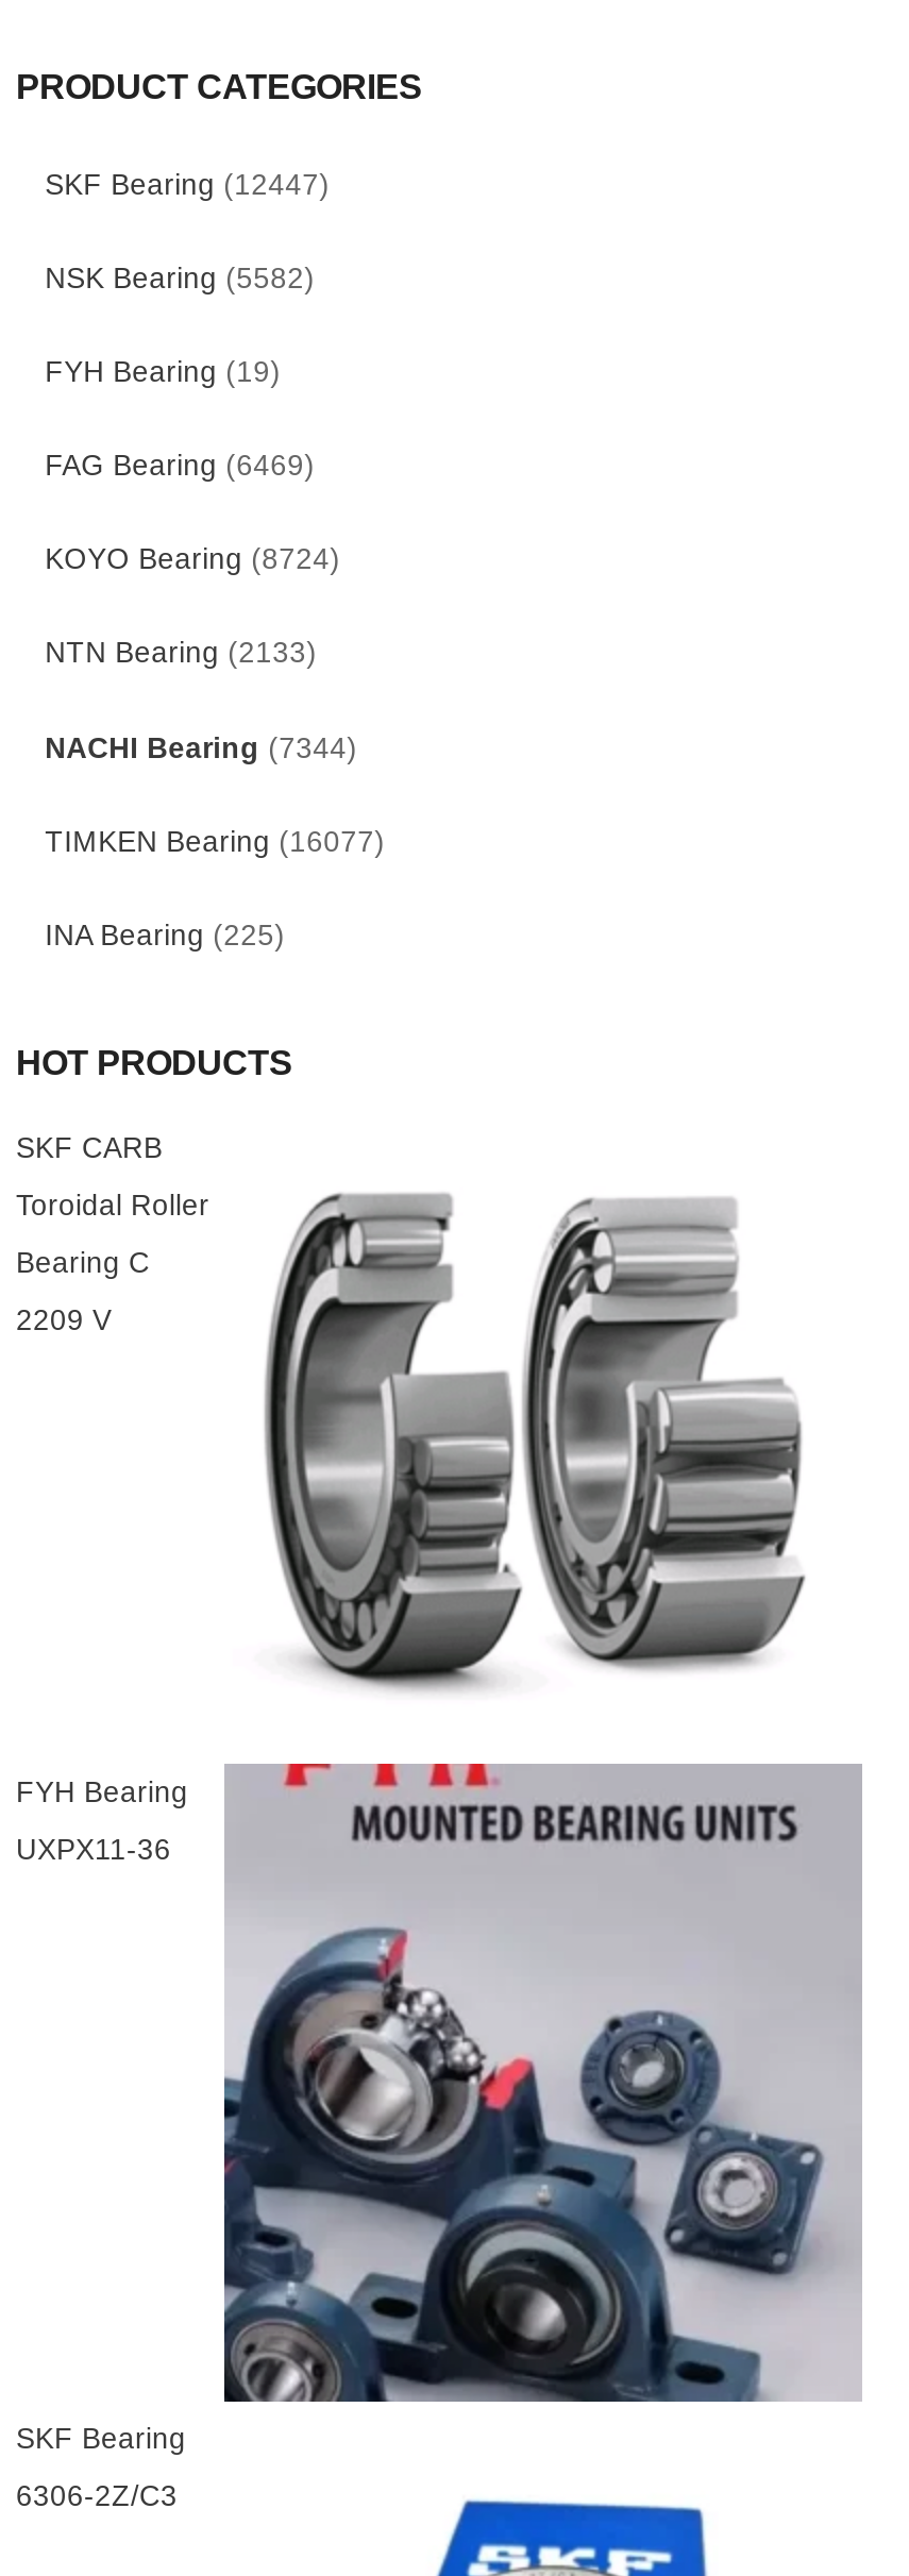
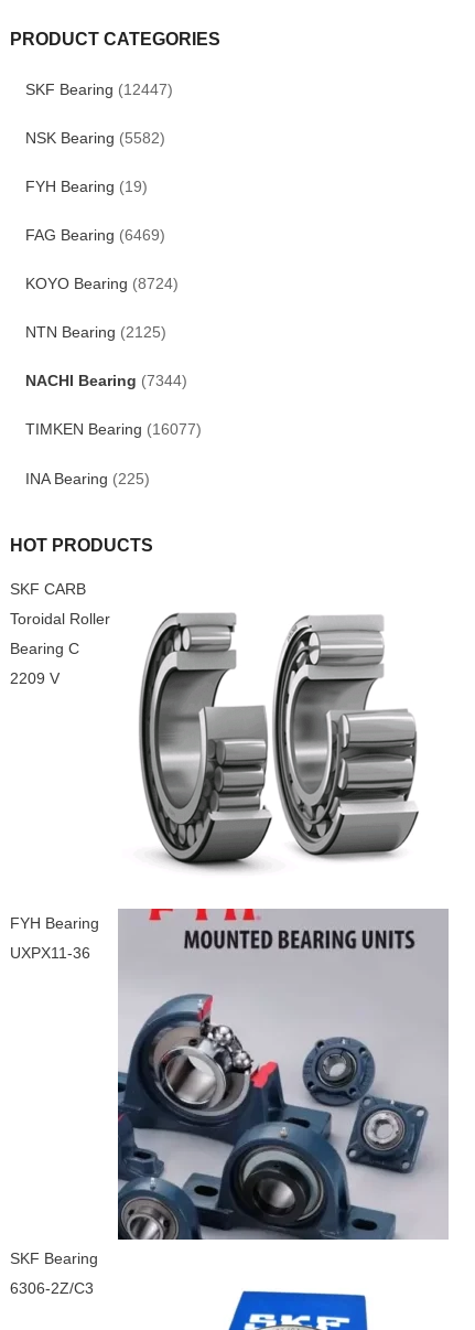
- NTN Bearing (2133)
+ NTN Bearing (2125)
